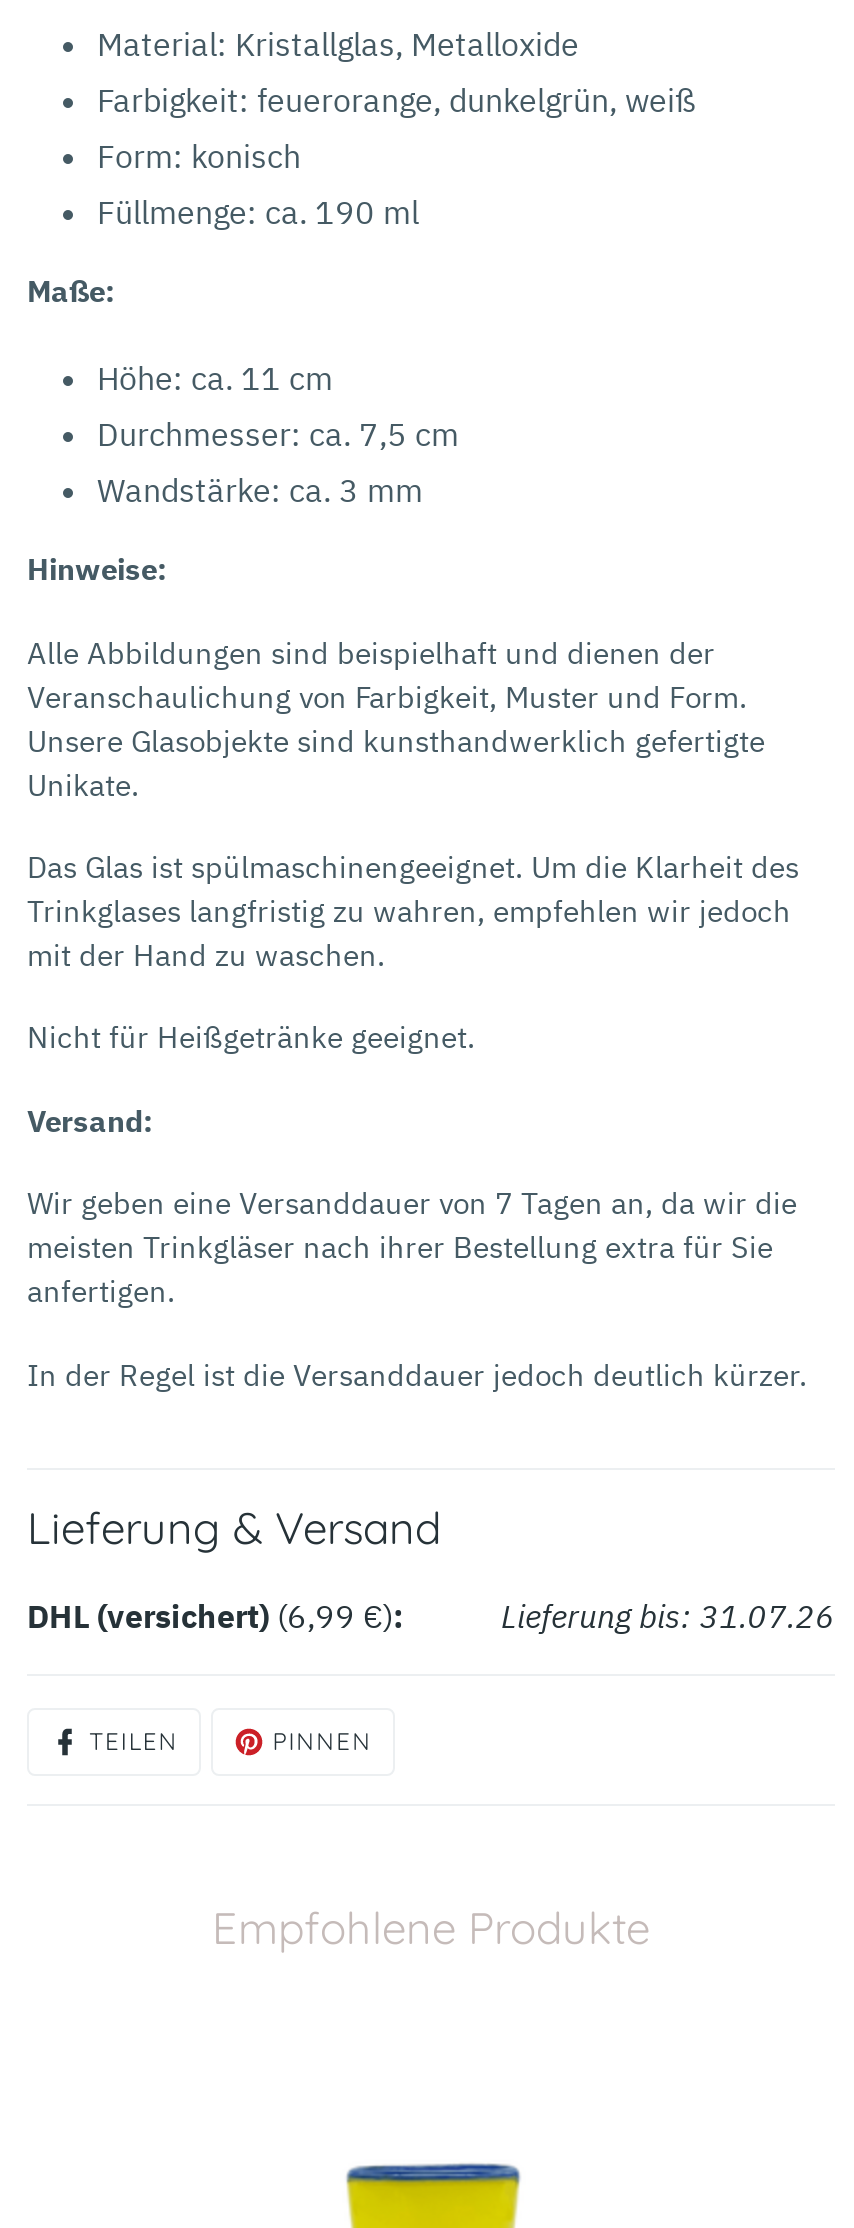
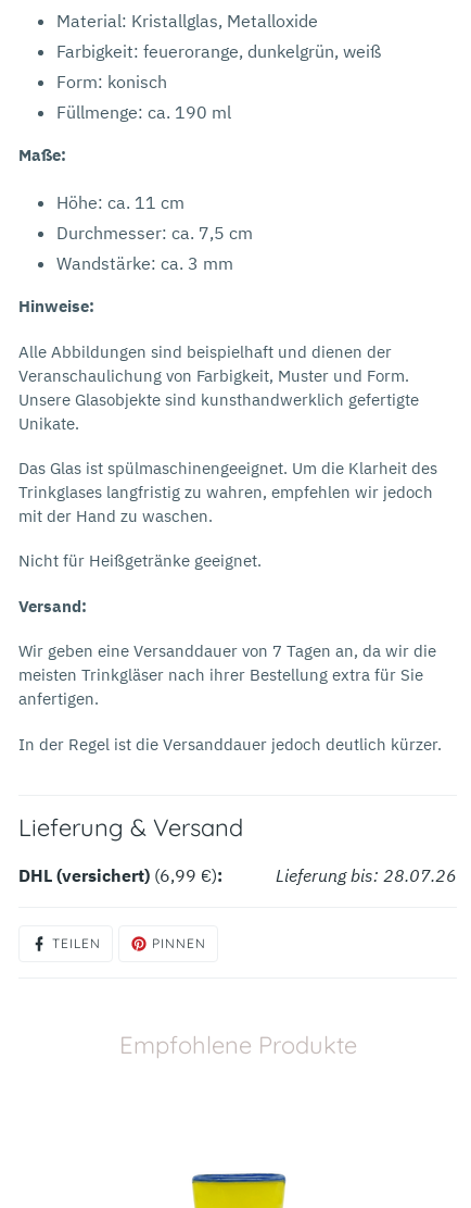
- Lieferung bis: 31.07.26
+ Lieferung bis: 28.07.26
